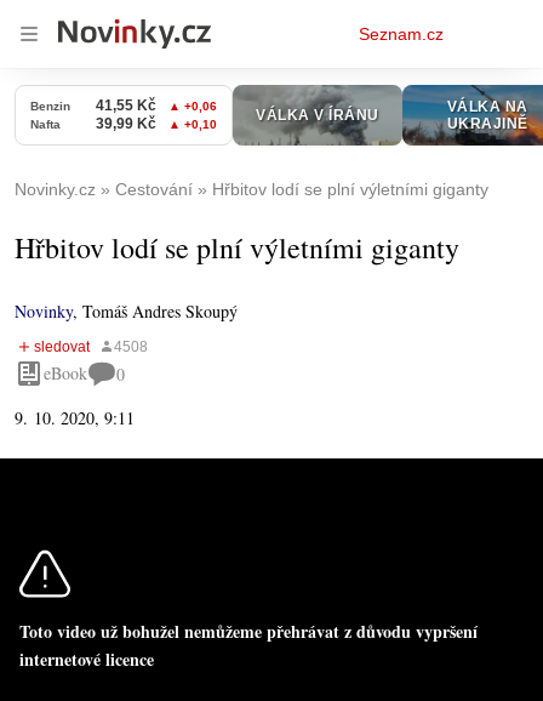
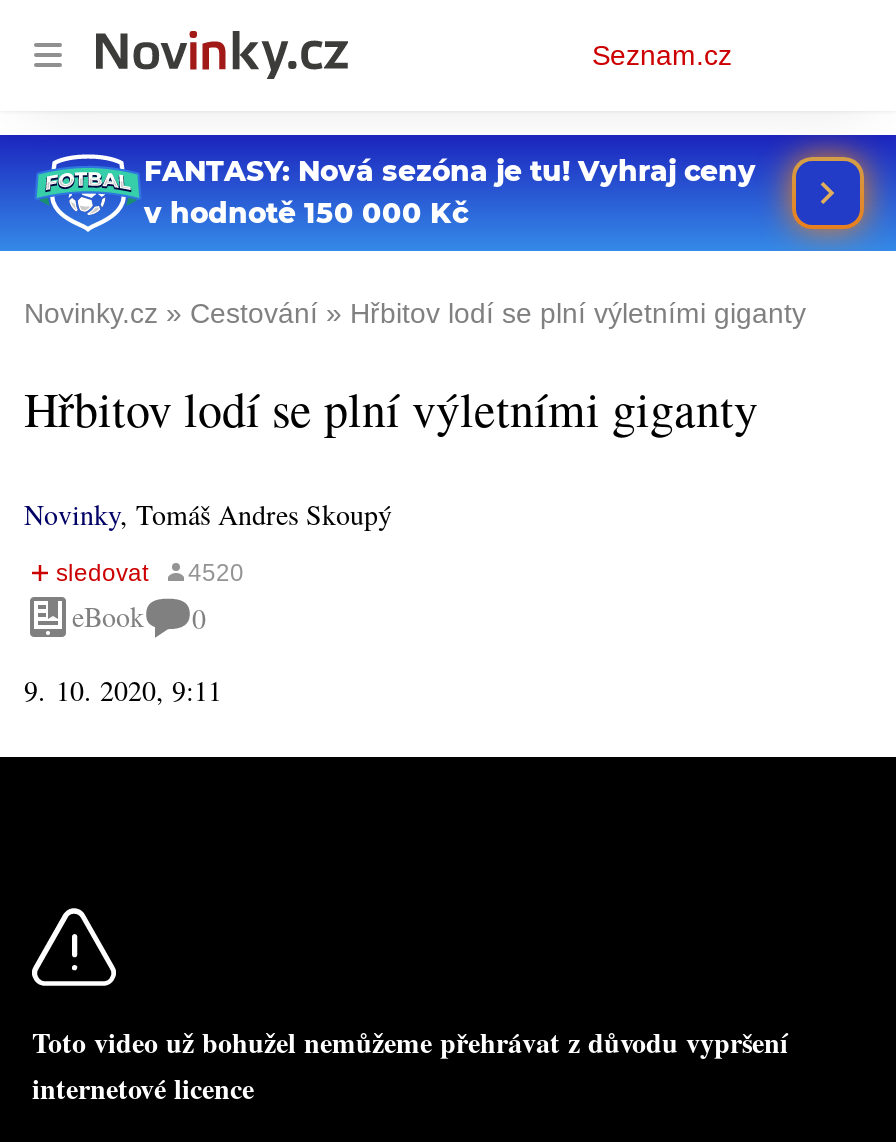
- [image]
+ [image]
